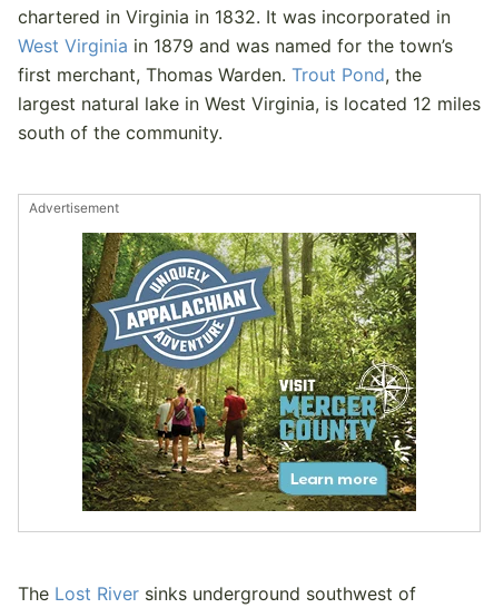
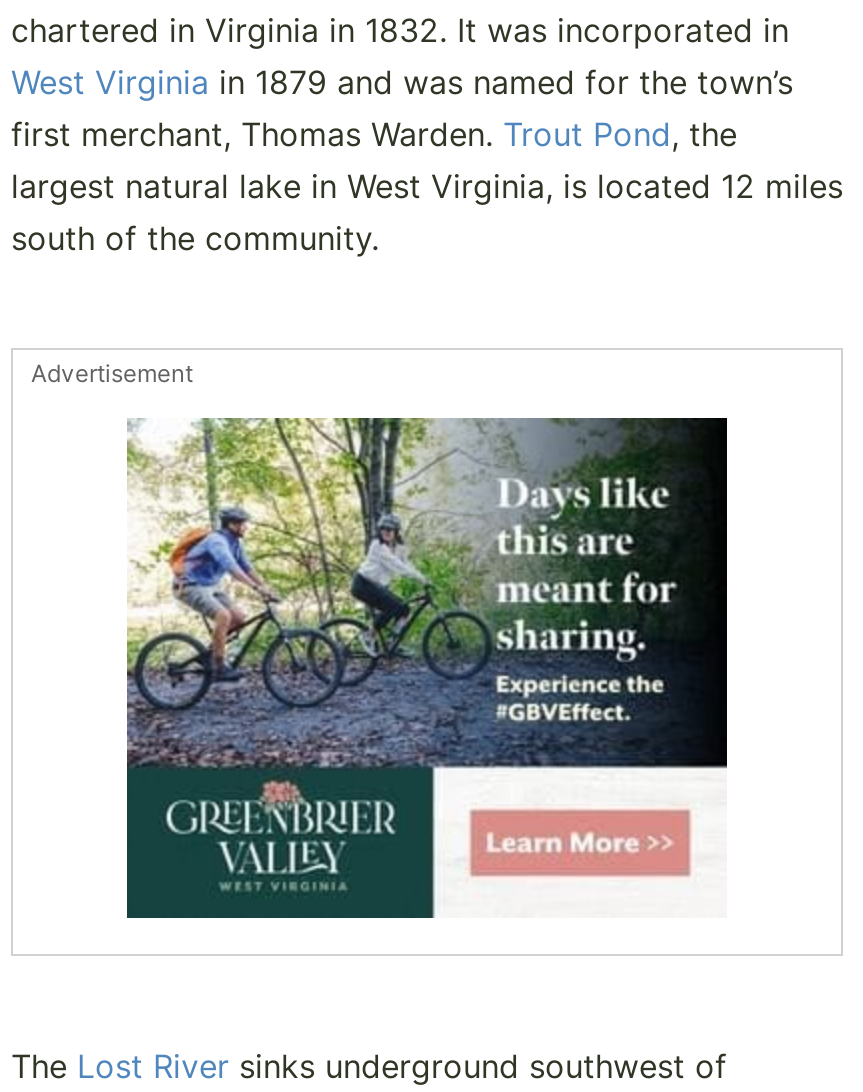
- [image]
+ [image]
